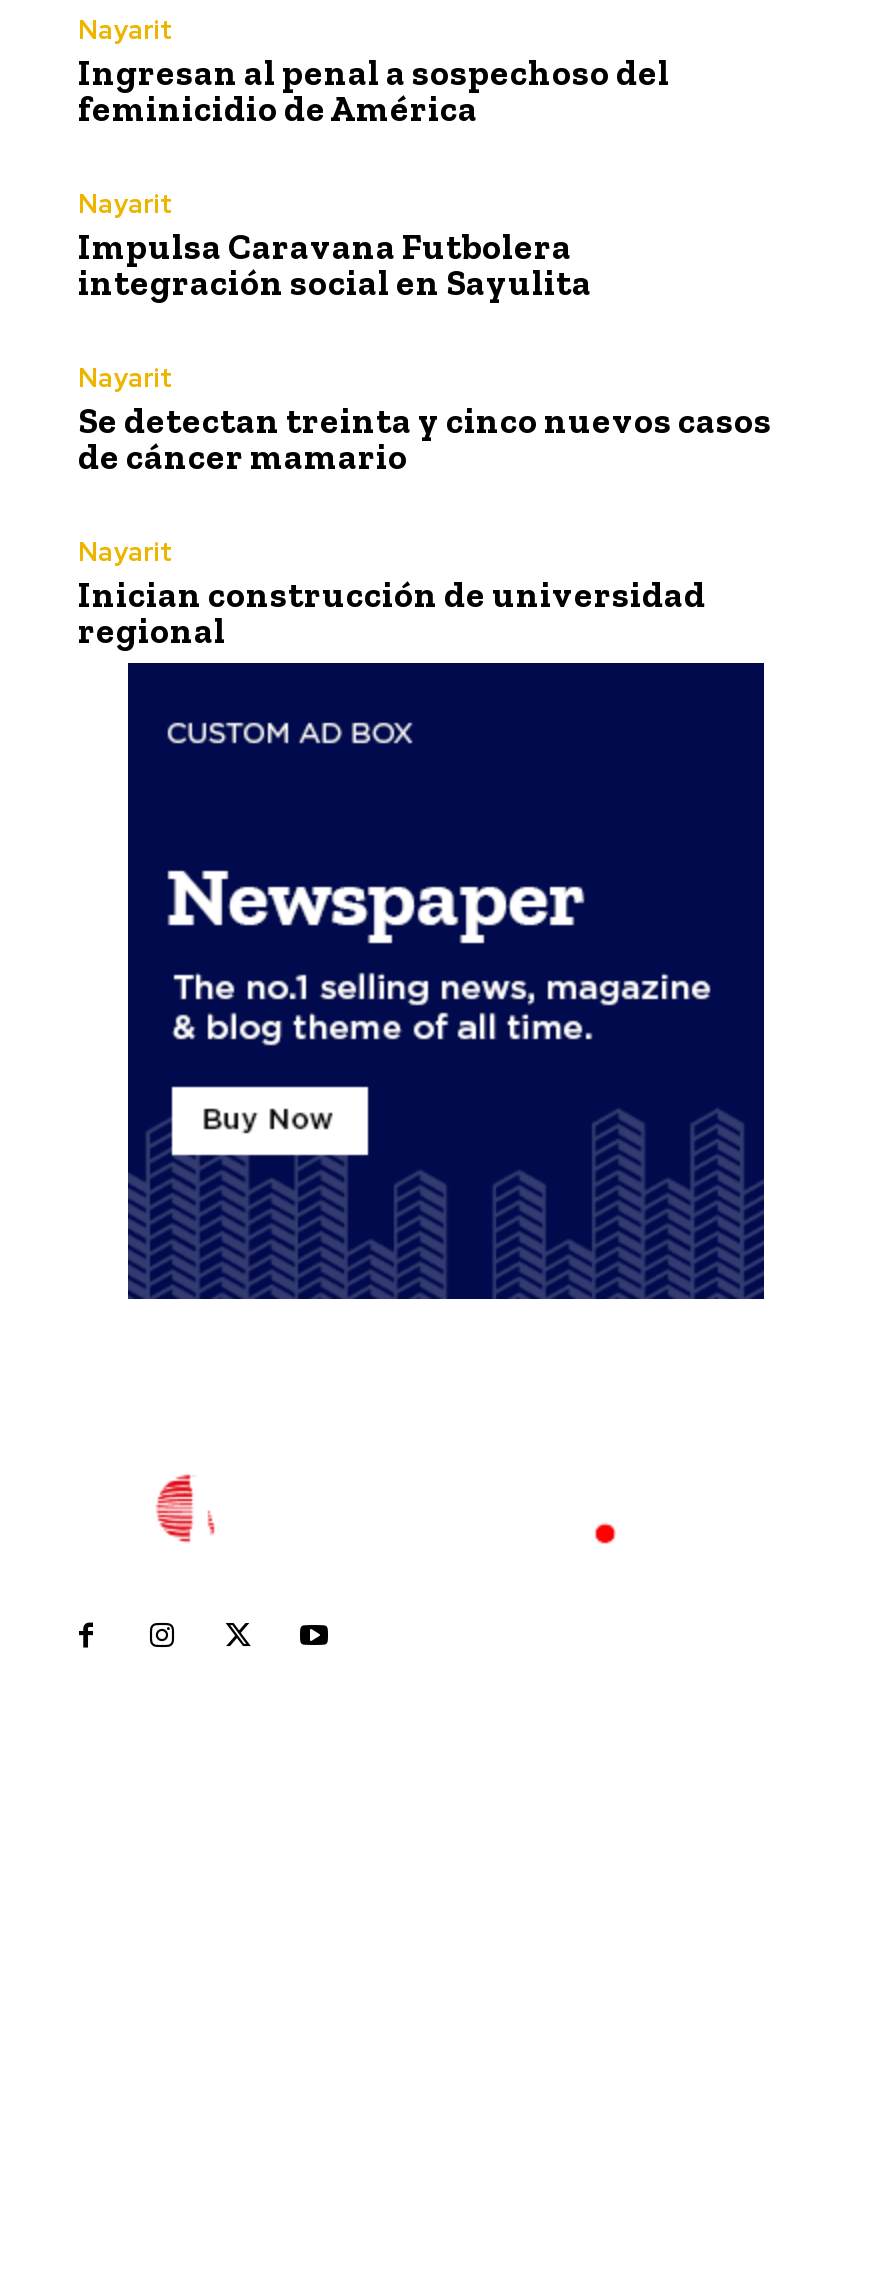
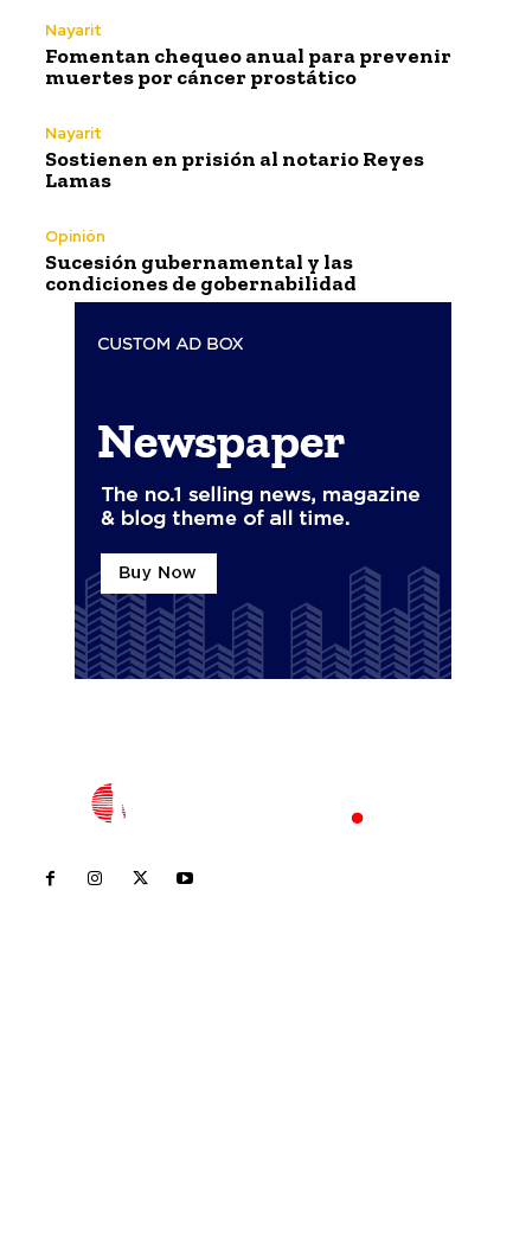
- Ingresan al penal a sospechoso del
- feminicidio de América
+ Fomentan chequeo anual para prevenir
+ muertes por cáncer prostático

- Impulsa Caravana Futbolera
- integración social en Sayulita
- Nayarit
- Se detectan treinta y cinco nuevos casos
- de cáncer mamario
- Nayarit
- Inician construcción de universidad
- regional
+ Sostienen en prisión al notario Reyes
+ Lamas
+ Opinión
+ Sucesión gubernamental y las
+ condiciones de gobernabilidad
